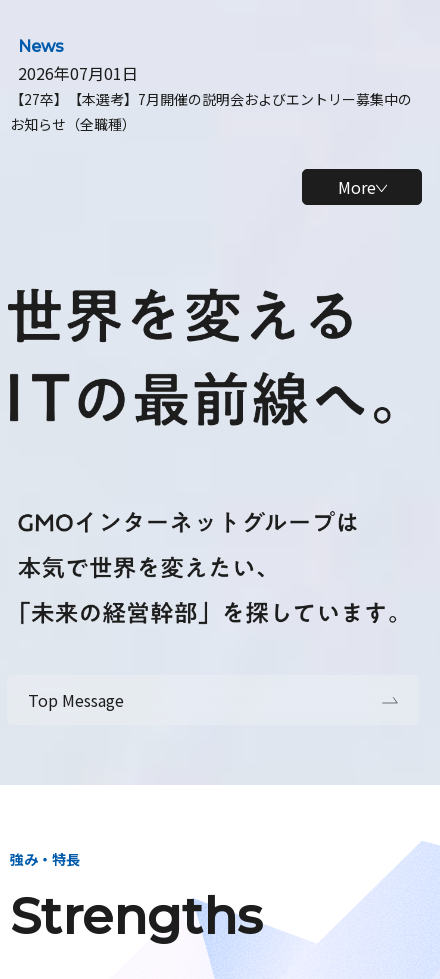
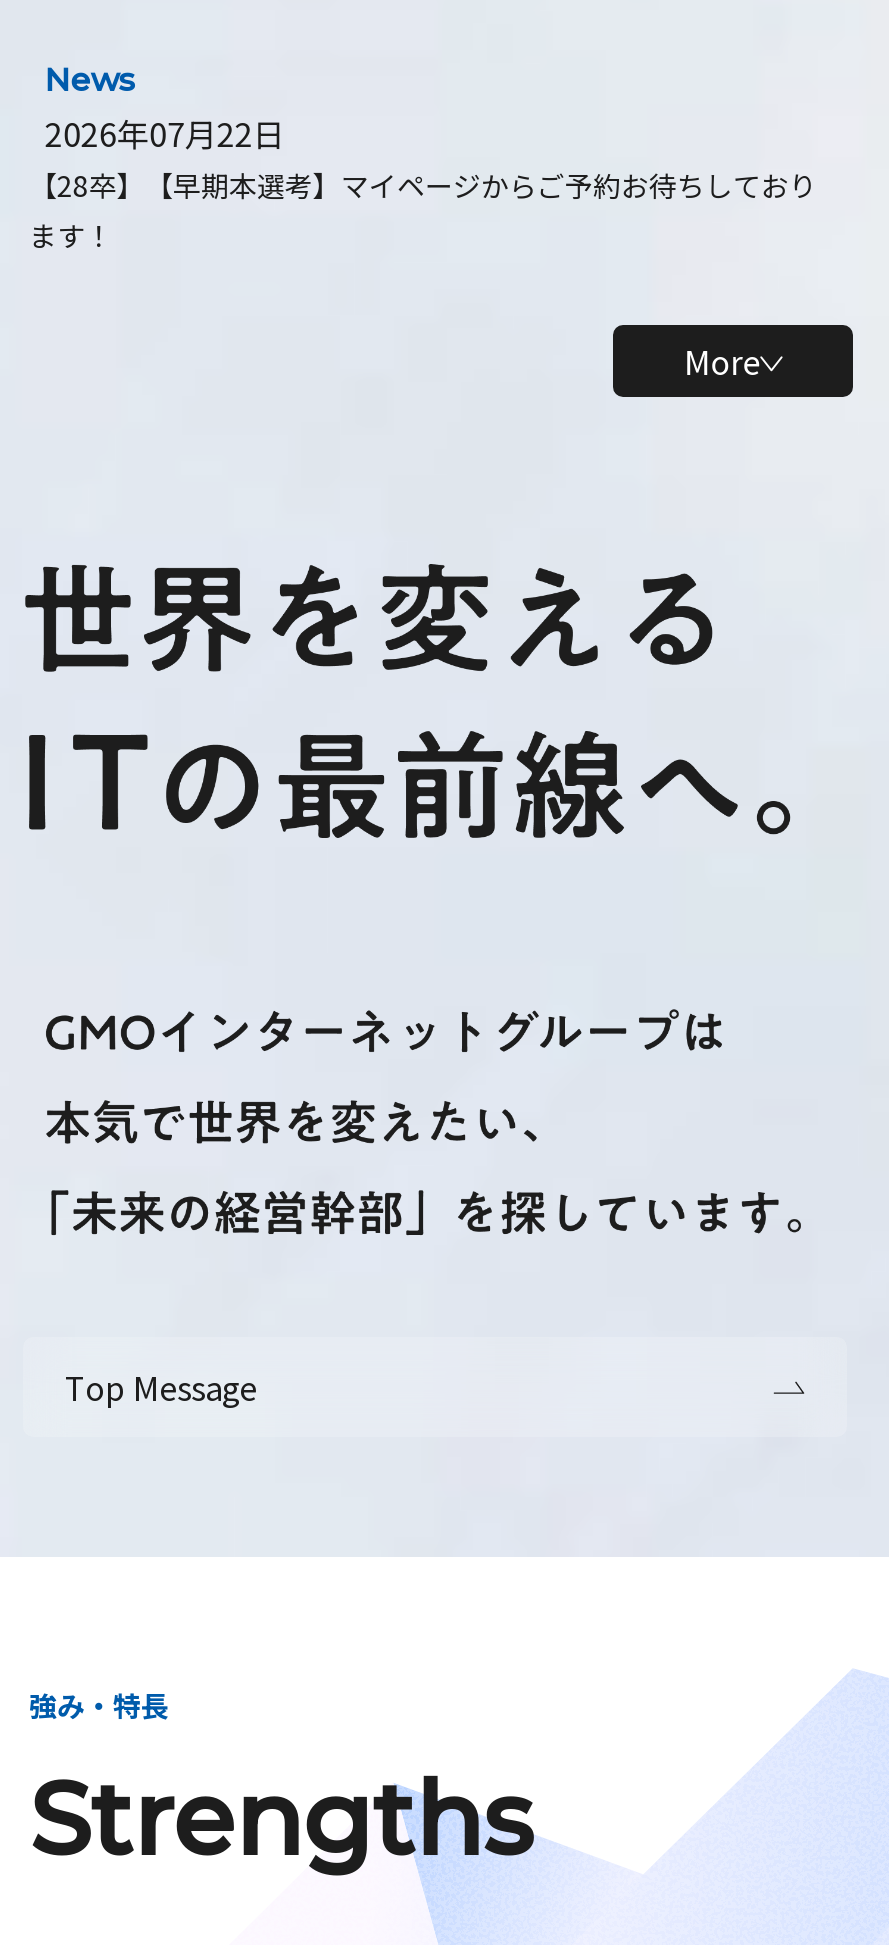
- 2026年07月01日
- 【27卒】【本選考】7月開催の説明会およびエントリー募集中の
- お知らせ（全職種）
+ 2026年07月22日
+ 【28卒】【早期本選考】マイページからご予約お待ちしており
+ ます！
